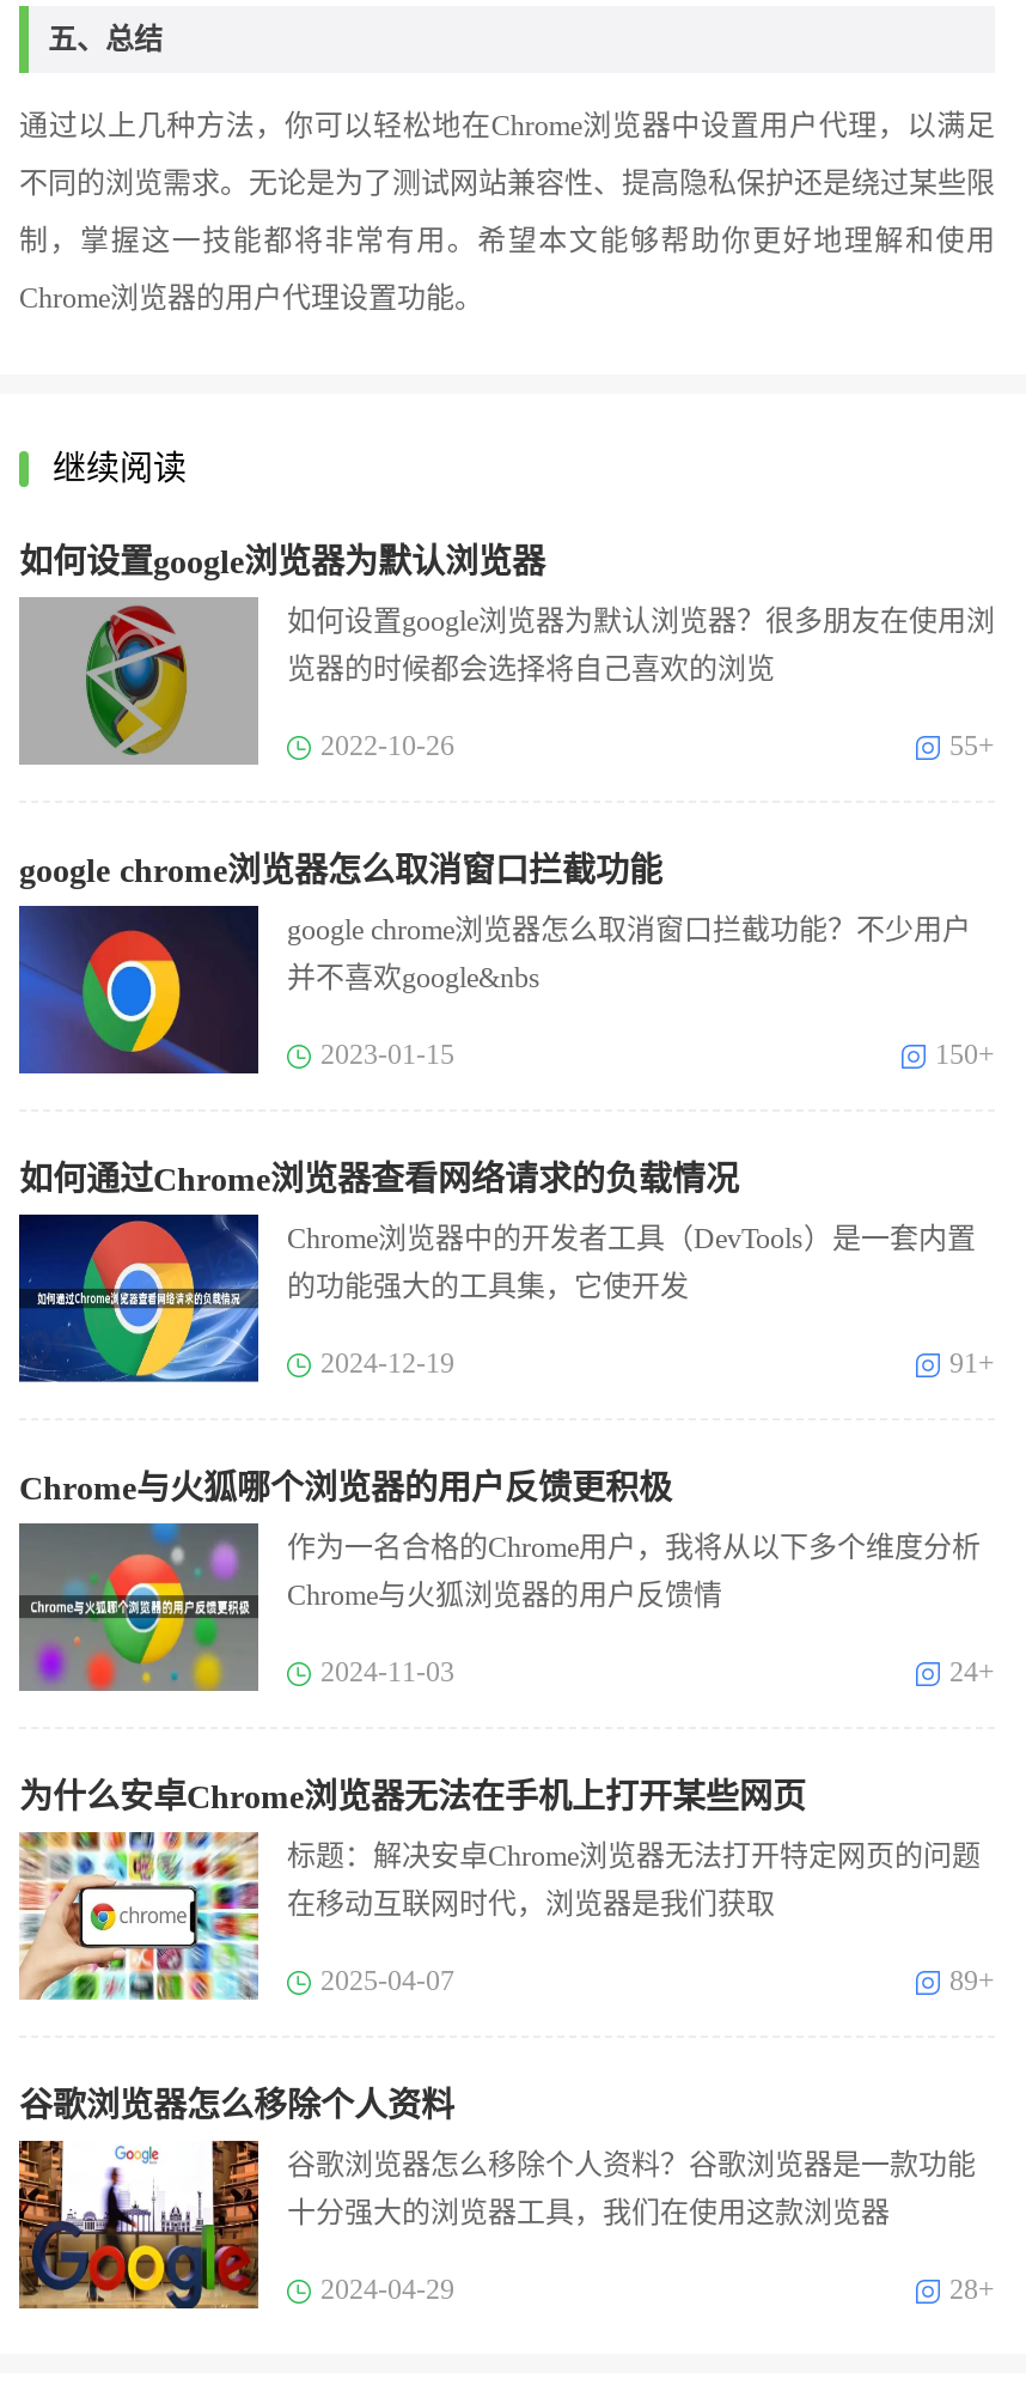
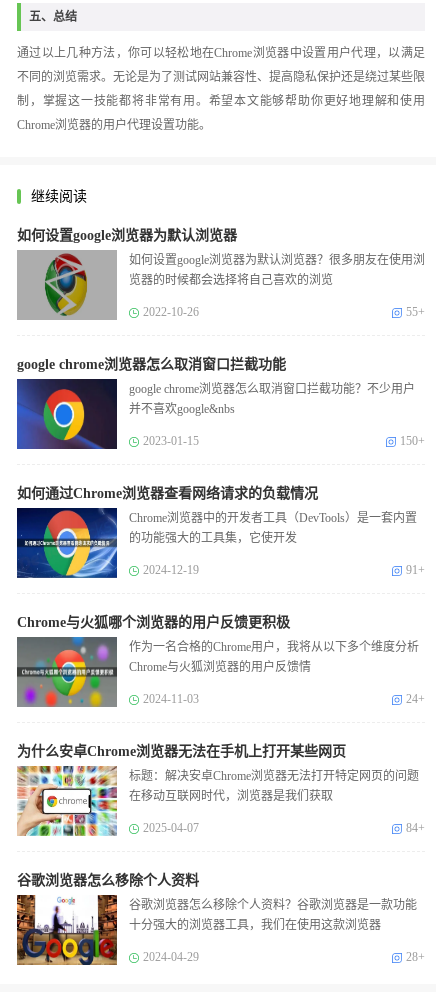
- 89+
+ 84+
